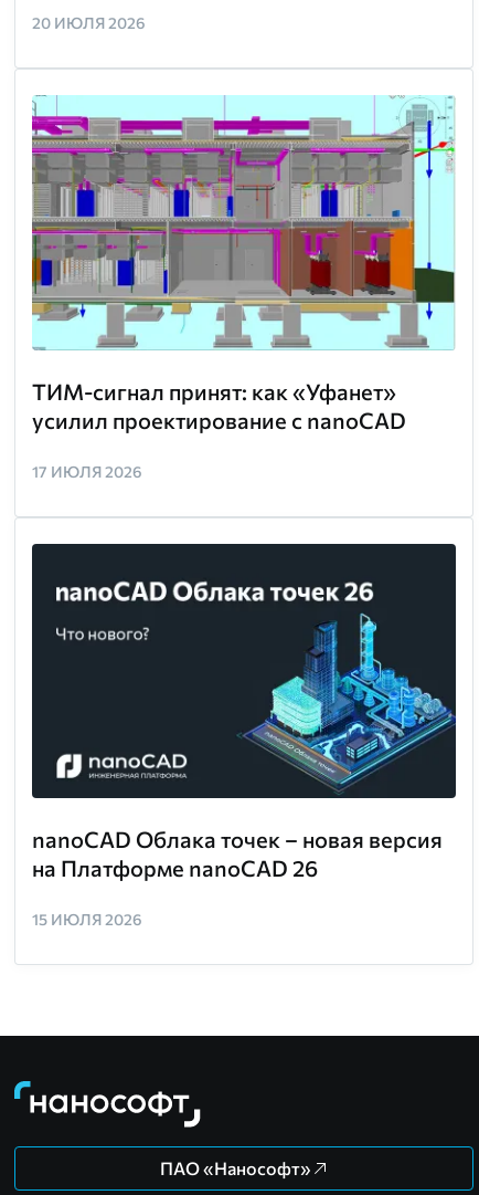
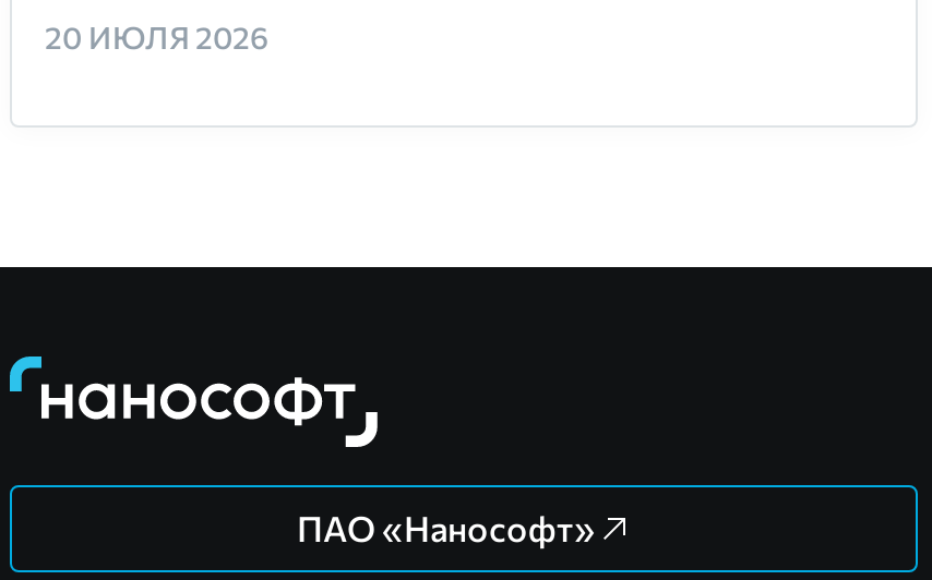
- [image]
- ТИМ-сигнал принят: как «Уфанет»
- усилил проектирование с nanoCAD
- 17 ИЮЛЯ 2026

- [image]
- nanoCAD Облака точек – новая версия
- на Платформе nanoCAD 26
- 15 ИЮЛЯ 2026
